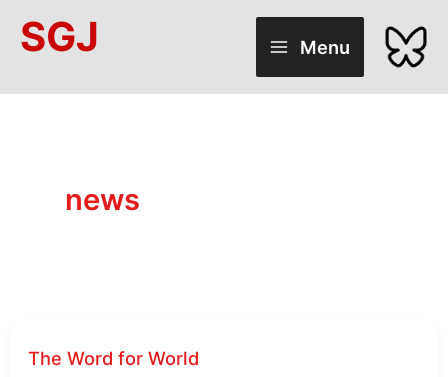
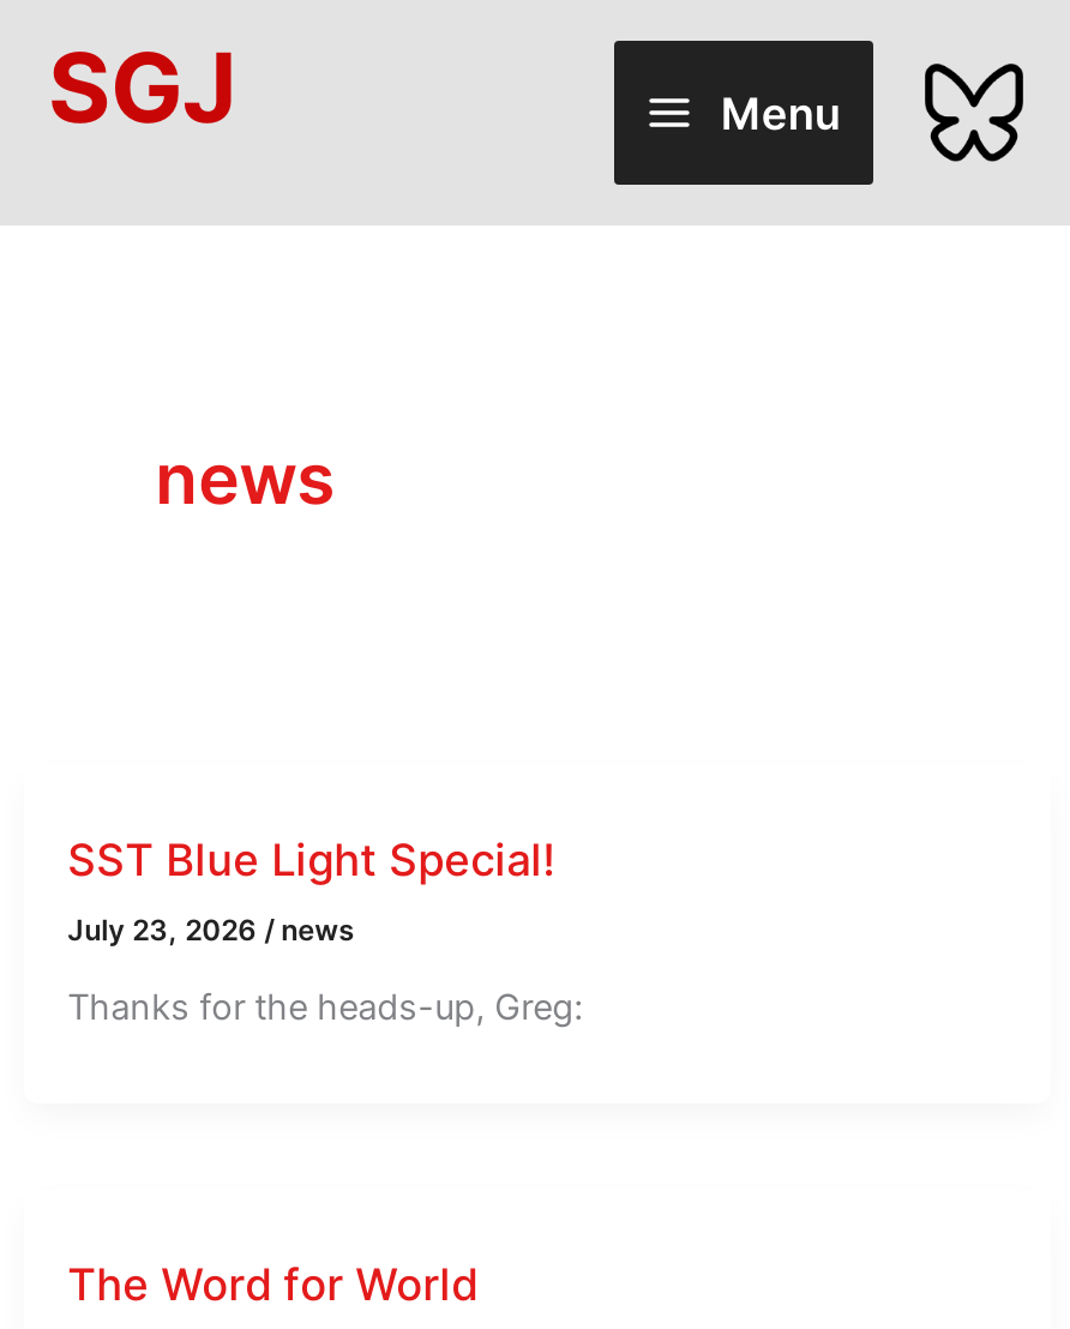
+ SST Blue Light Special!
+ July 23, 2026 / news
+ Thanks for the heads-up, Greg:
